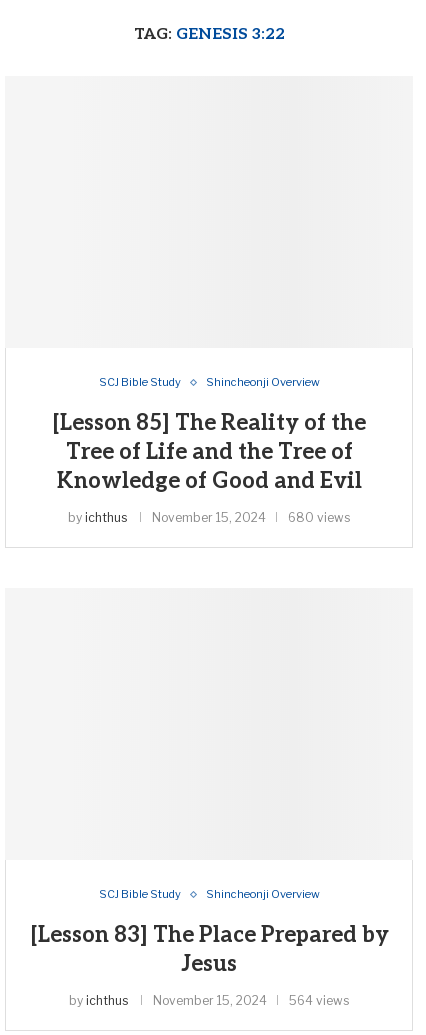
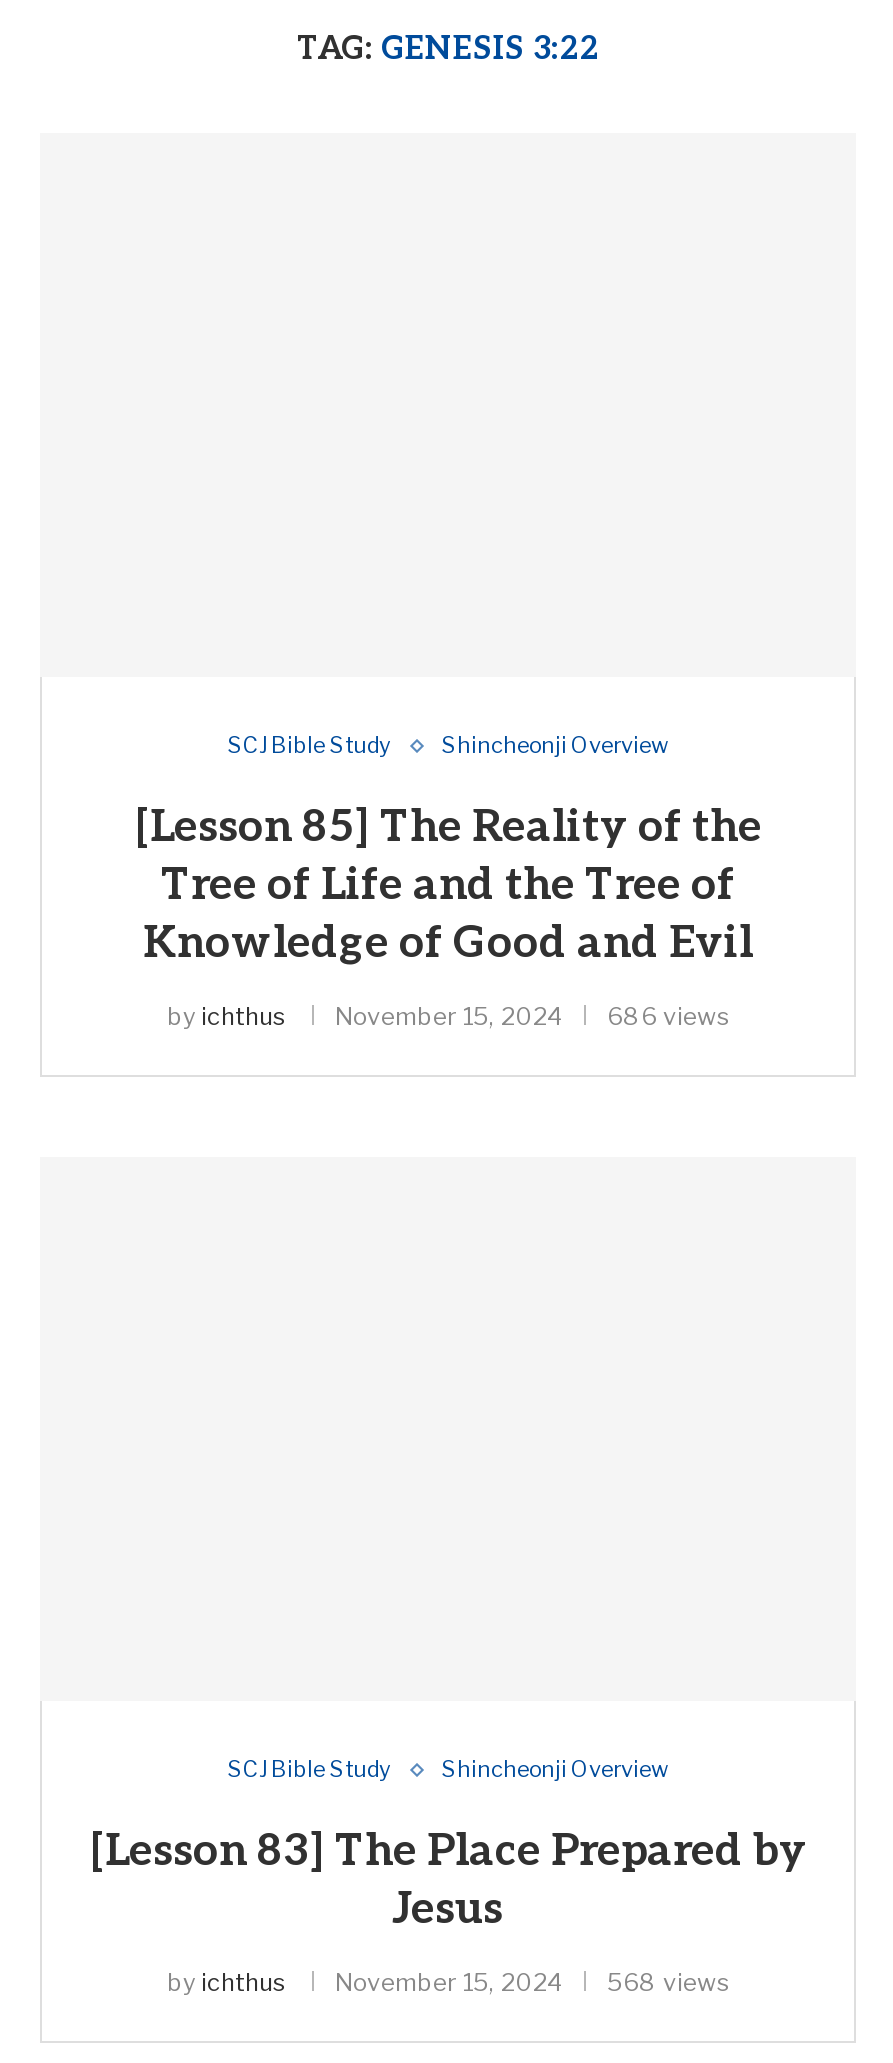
- by ichthus November 15, 2024 680 views
+ by ichthus November 15, 2024 686 views

- by ichthus November 15, 2024 564 views
+ by ichthus November 15, 2024 568 views
